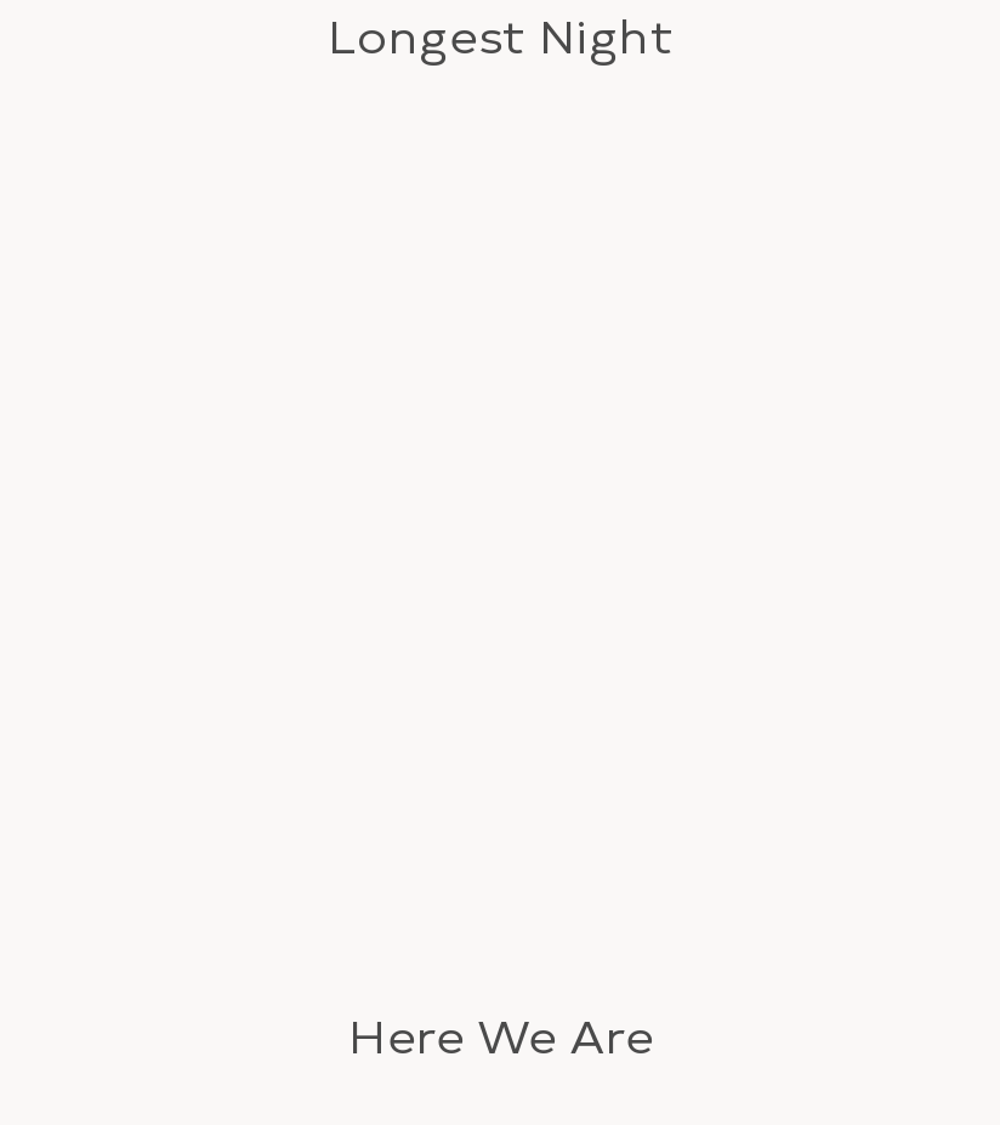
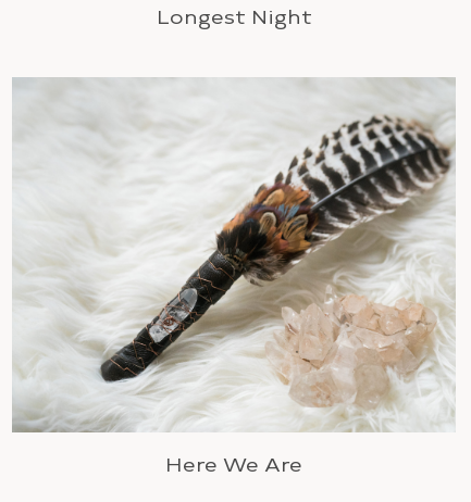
+ [image]
